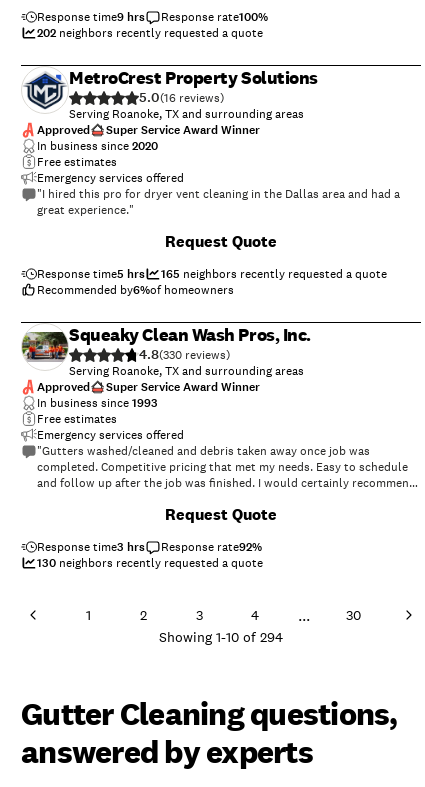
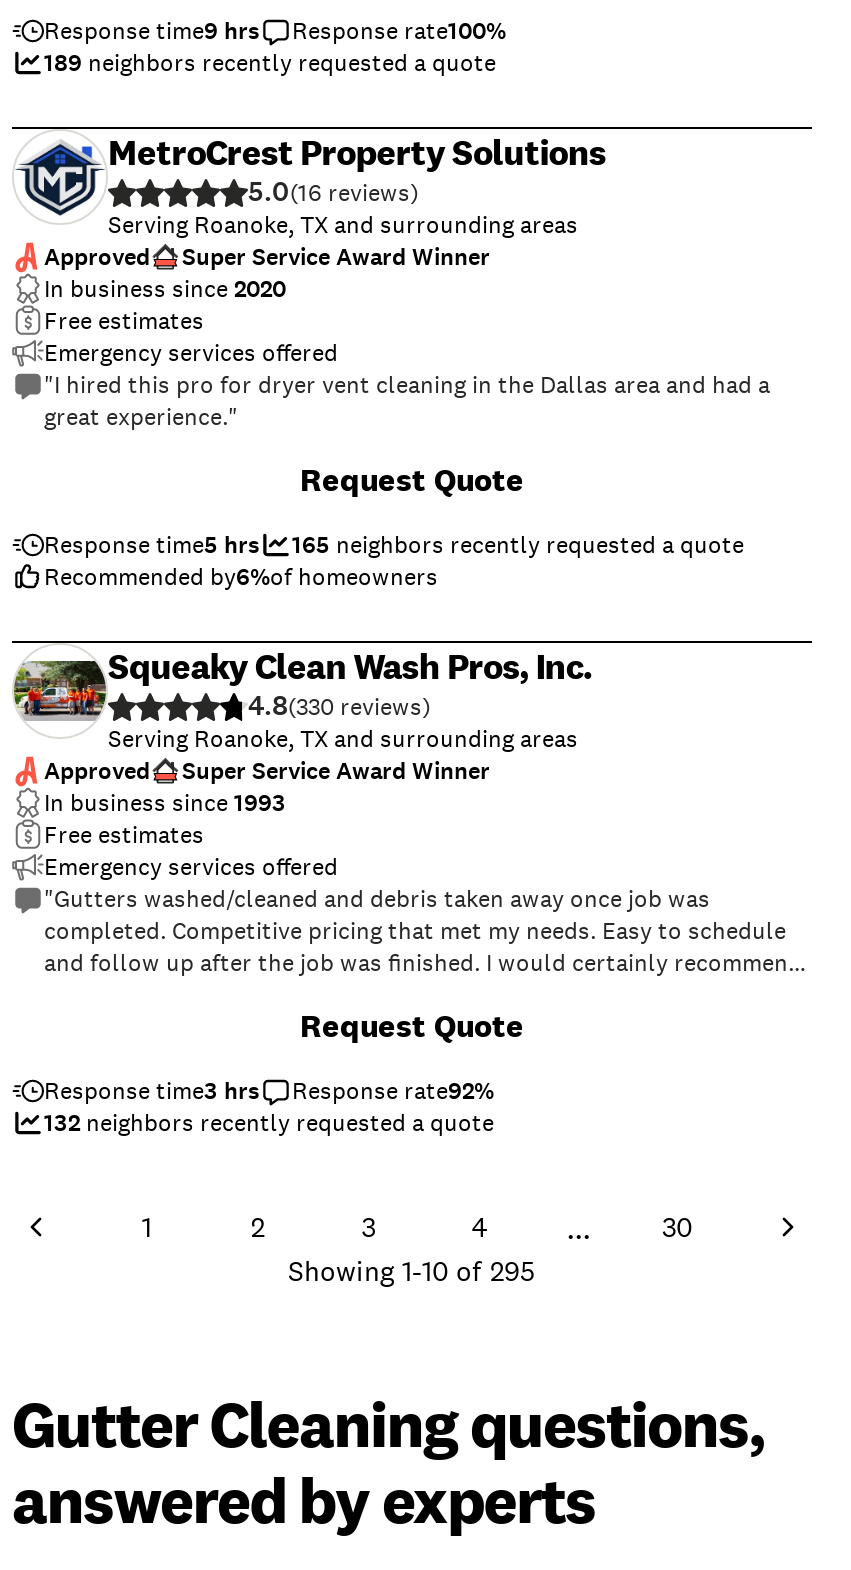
- 202 neighbors recently requested a quote
+ 189 neighbors recently requested a quote

- 130 neighbors recently requested a quote
+ 132 neighbors recently requested a quote

- Showing 1-10 of 294
+ Showing 1-10 of 295
